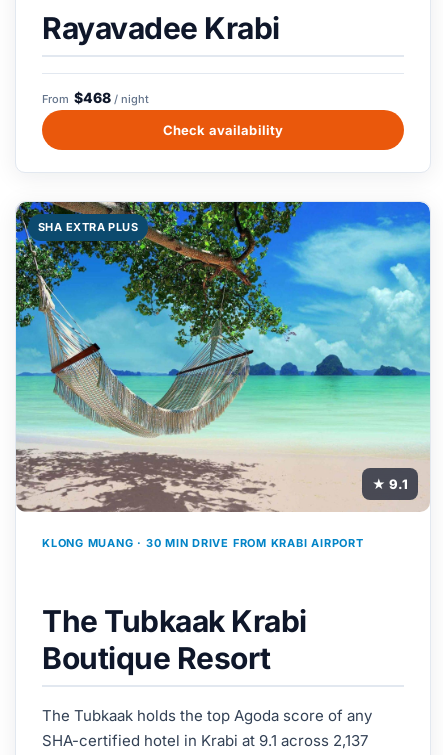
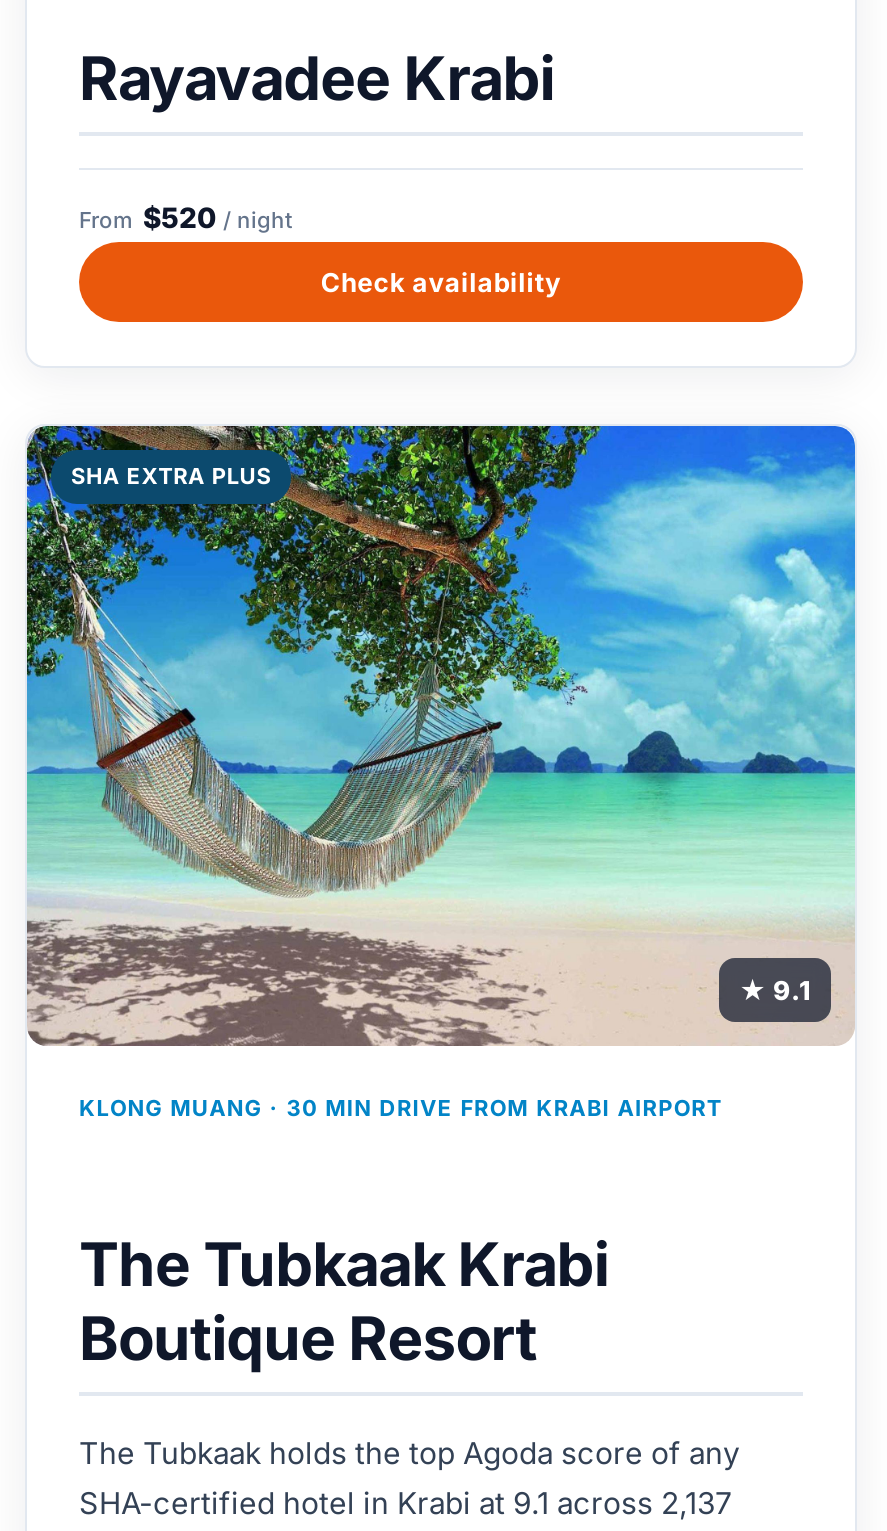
- From $468 / night
+ From $520 / night
